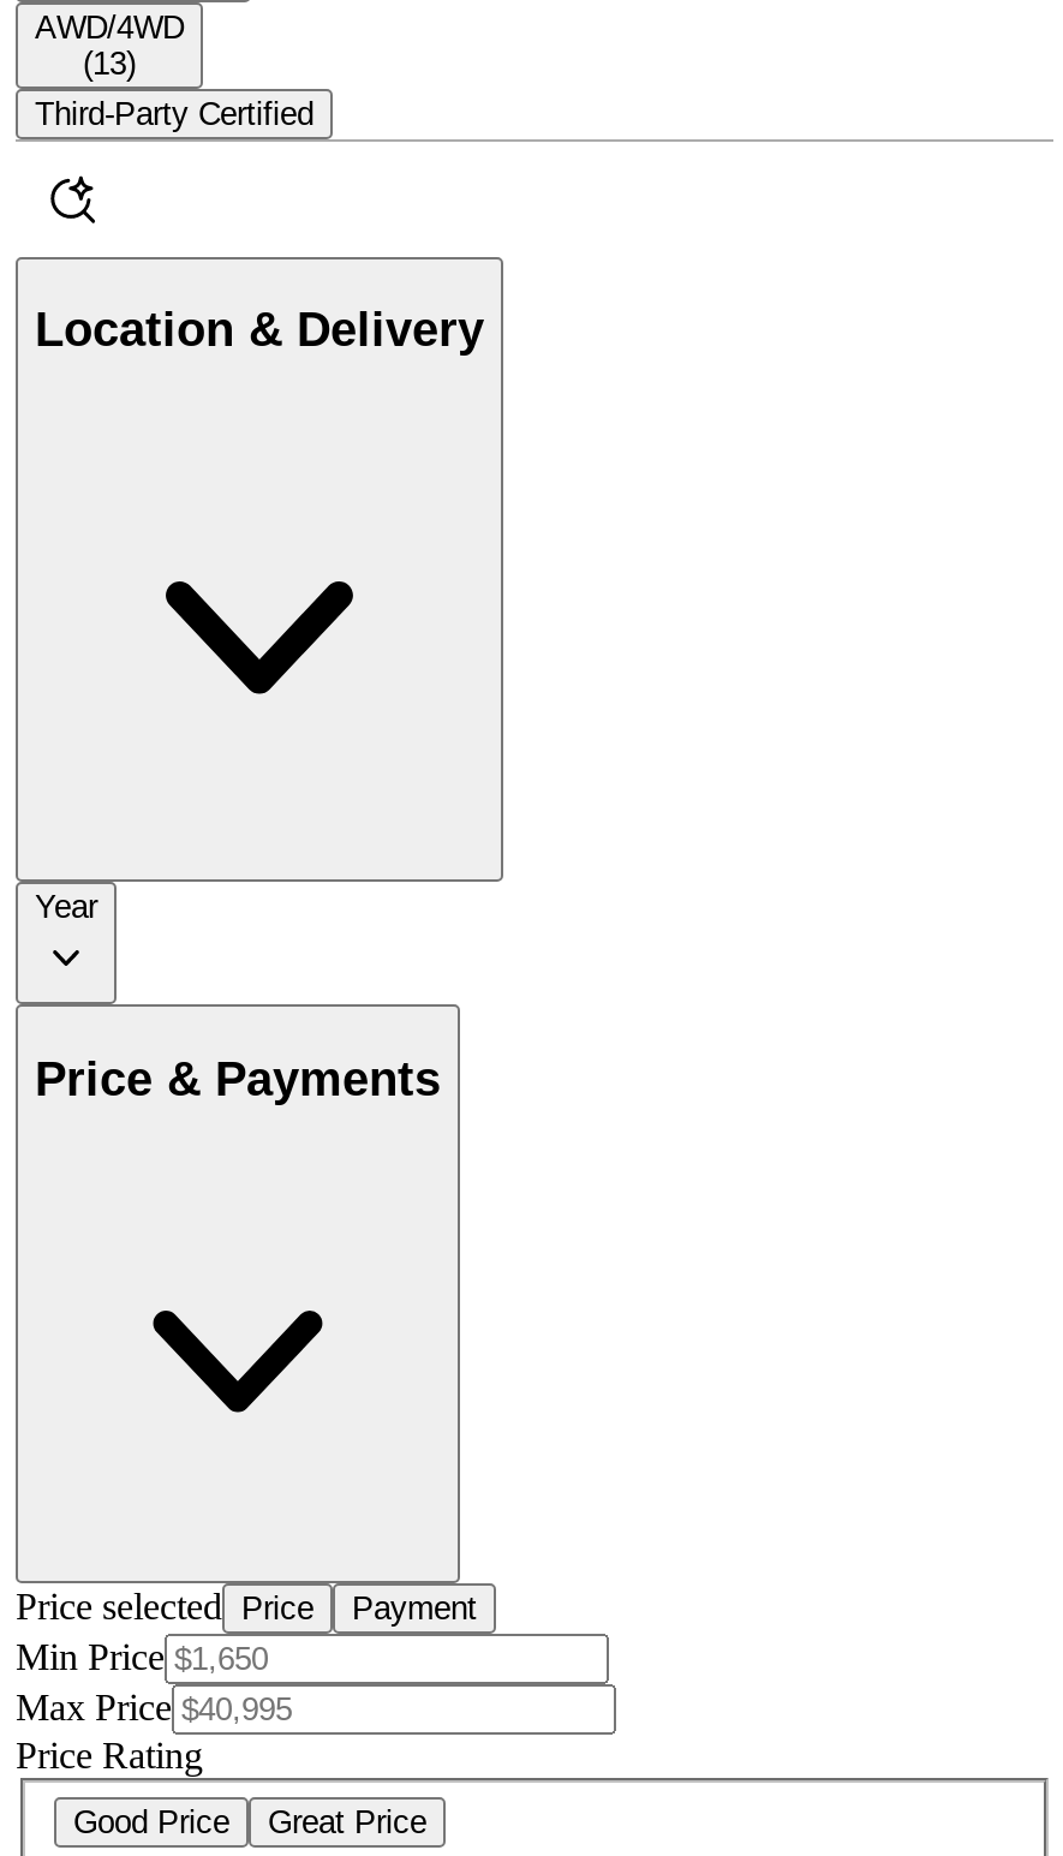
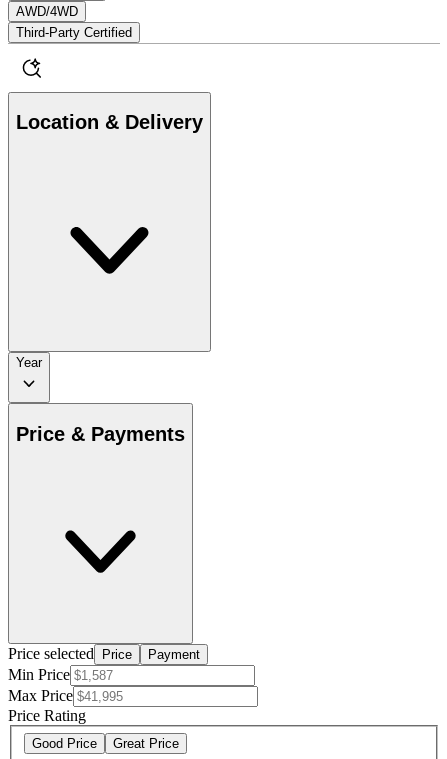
- (13)
